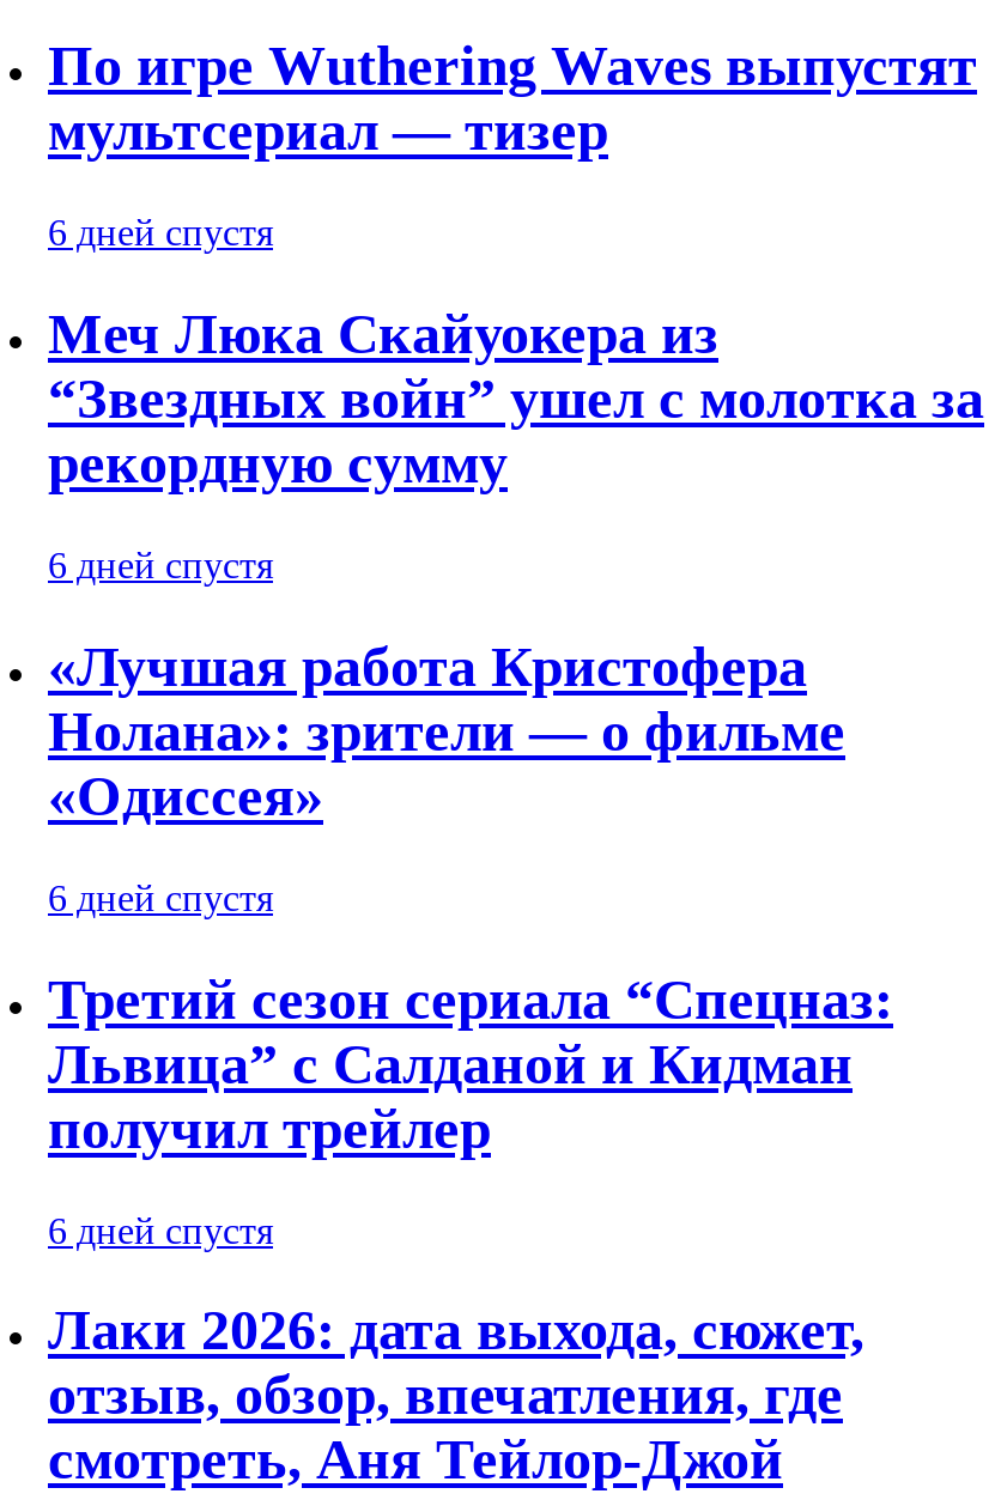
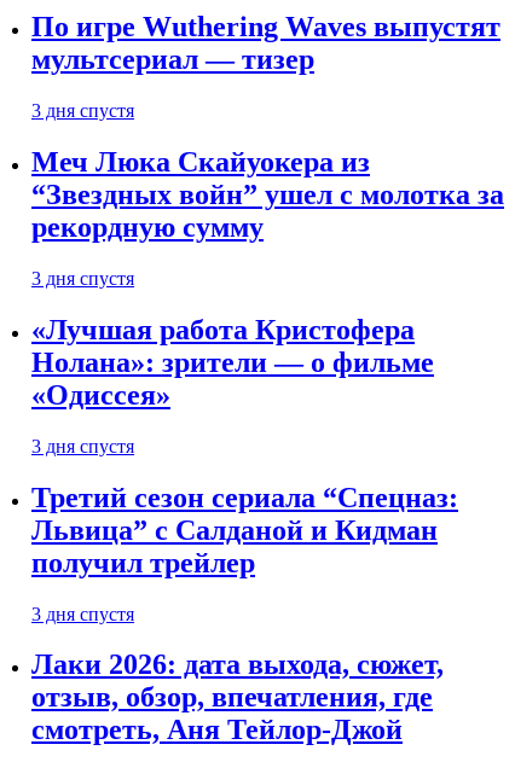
- 6 дней спустя
+ 3 дня спустя

- 6 дней спустя
+ 3 дня спустя

- 6 дней спустя
+ 3 дня спустя

- 6 дней спустя
+ 3 дня спустя
